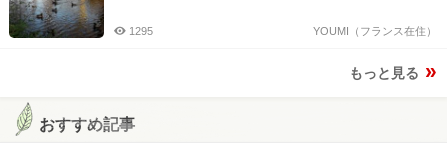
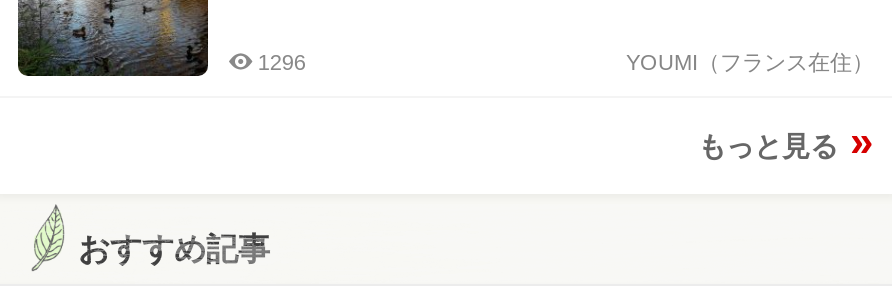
- 1295
+ 1296
